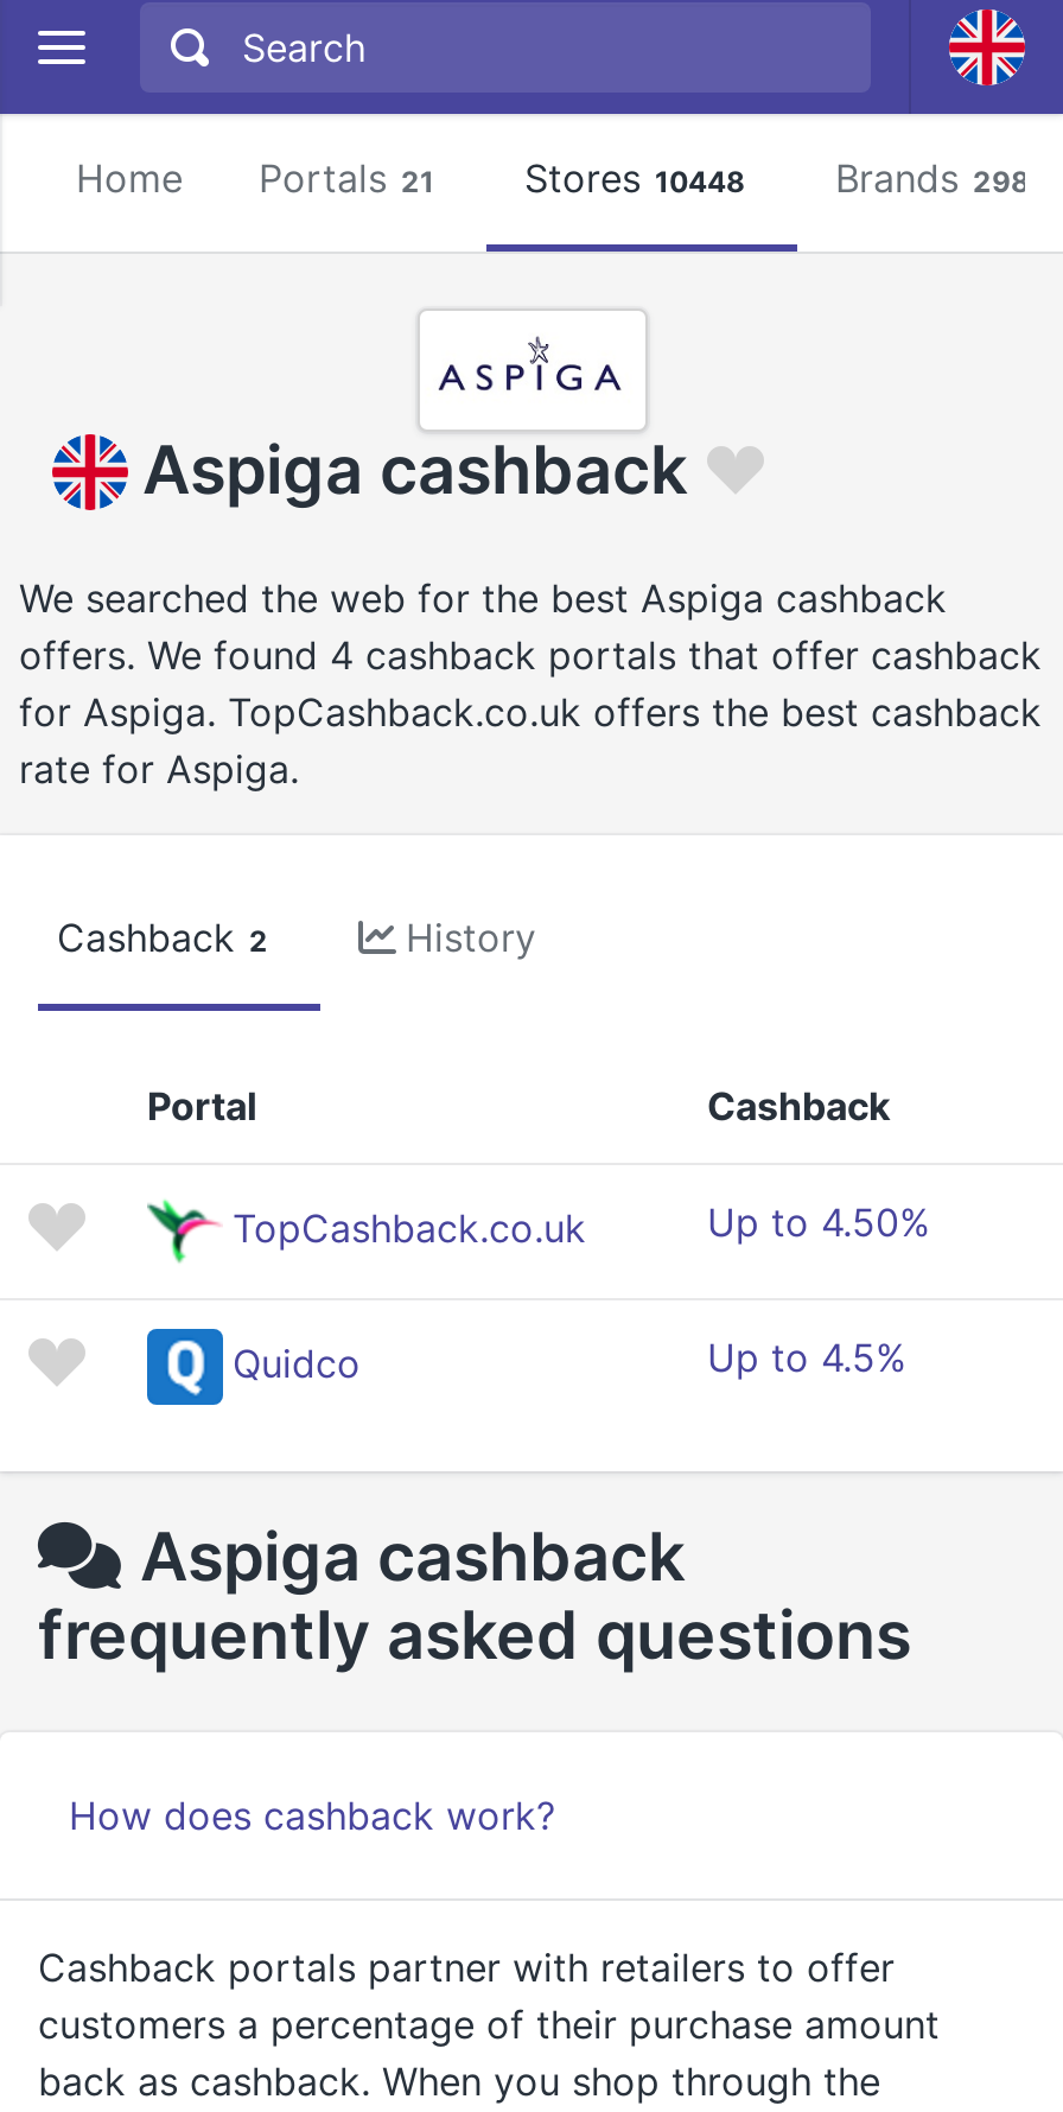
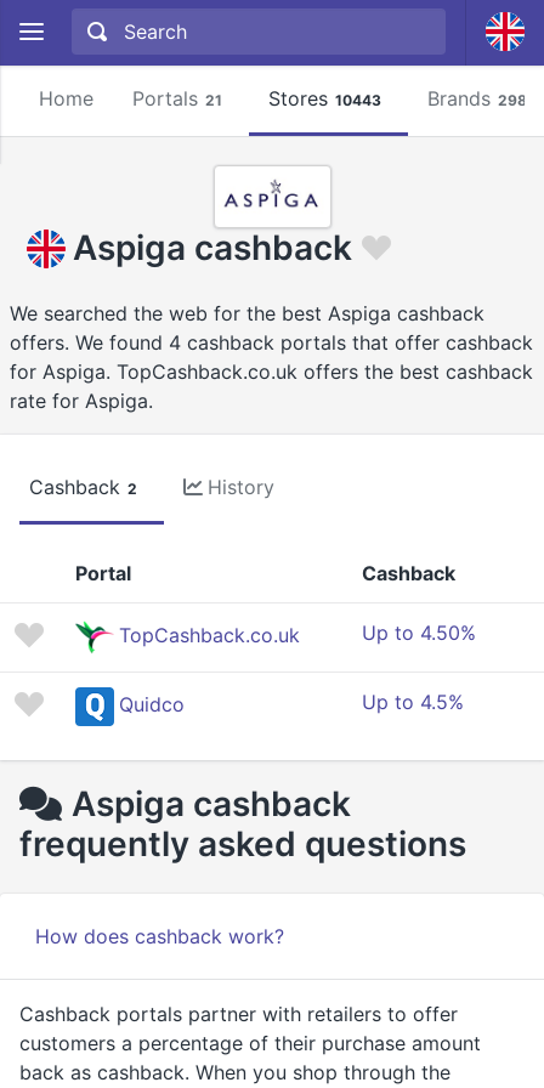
- Stores 10448
+ Stores 10443
